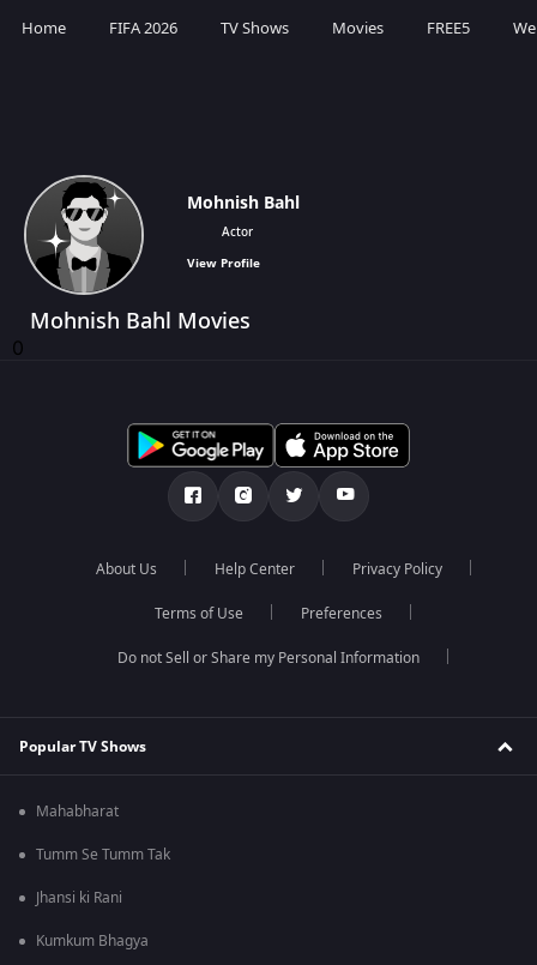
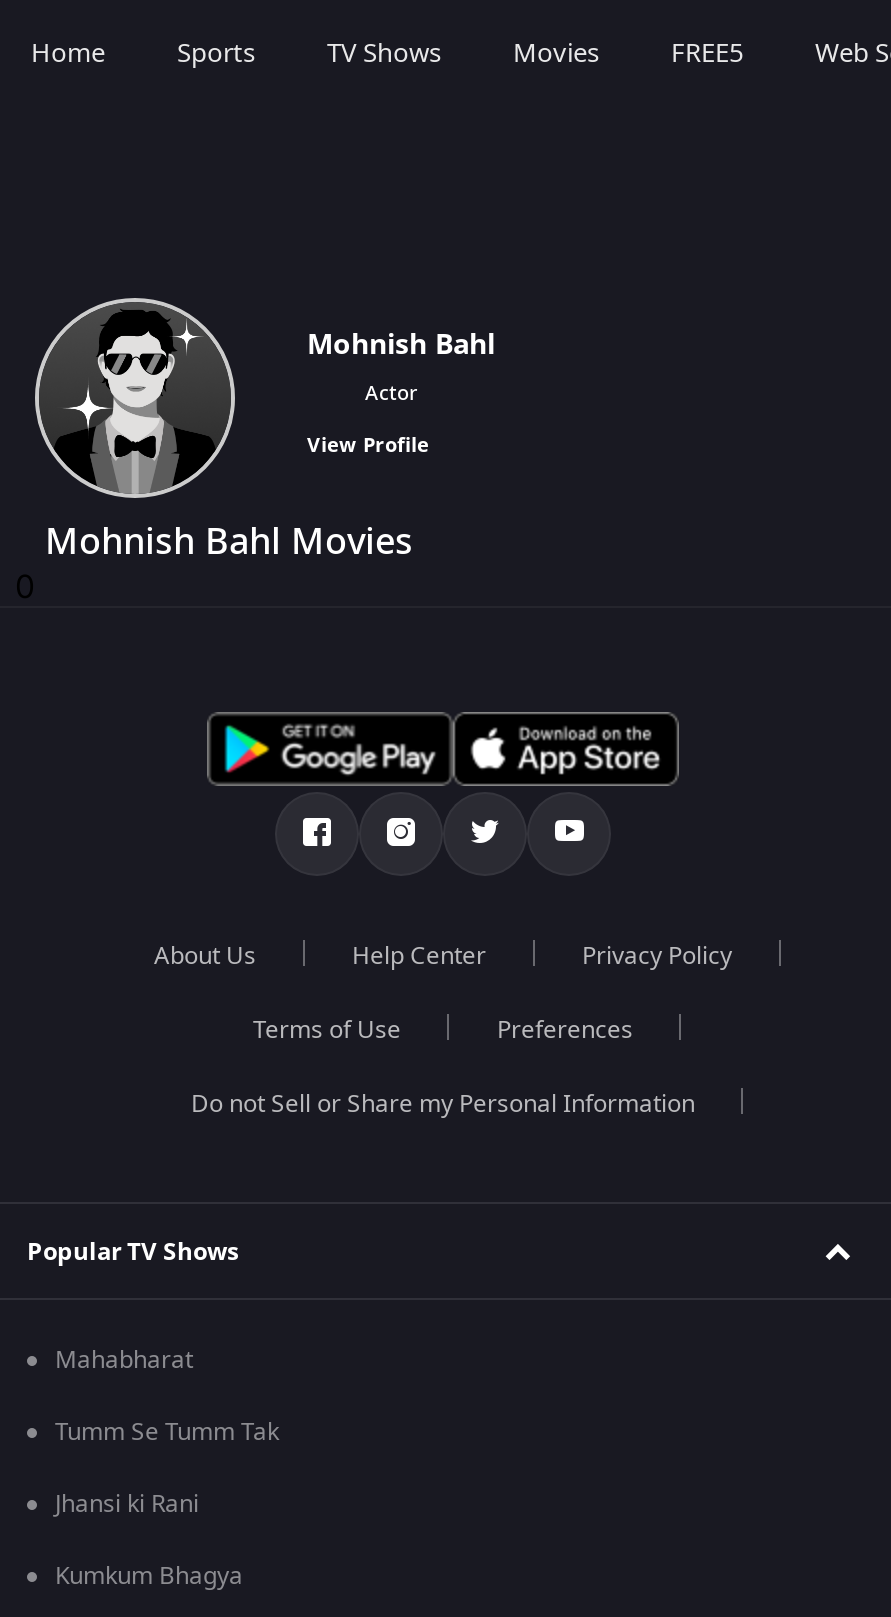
- FIFA 2026
+ Sports
